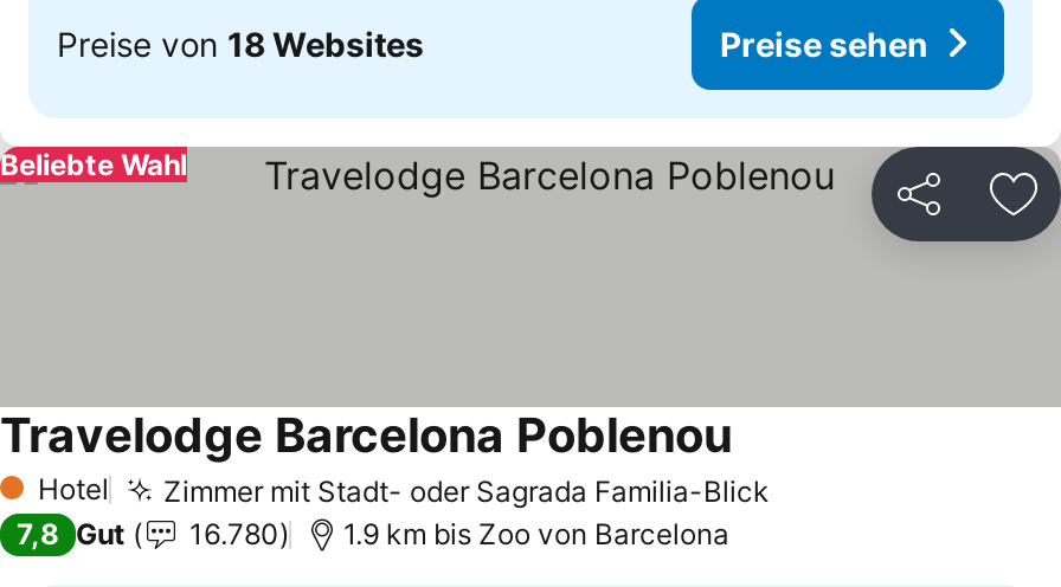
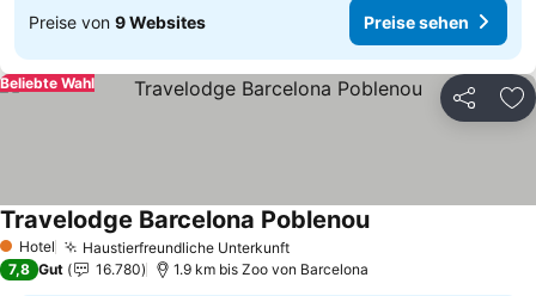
- Preise von 18 Websites
+ Preise von 9 Websites

- Zimmer mit Stadt- oder Sagrada Familia-Blick
+ Haustierfreundliche Unterkunft
